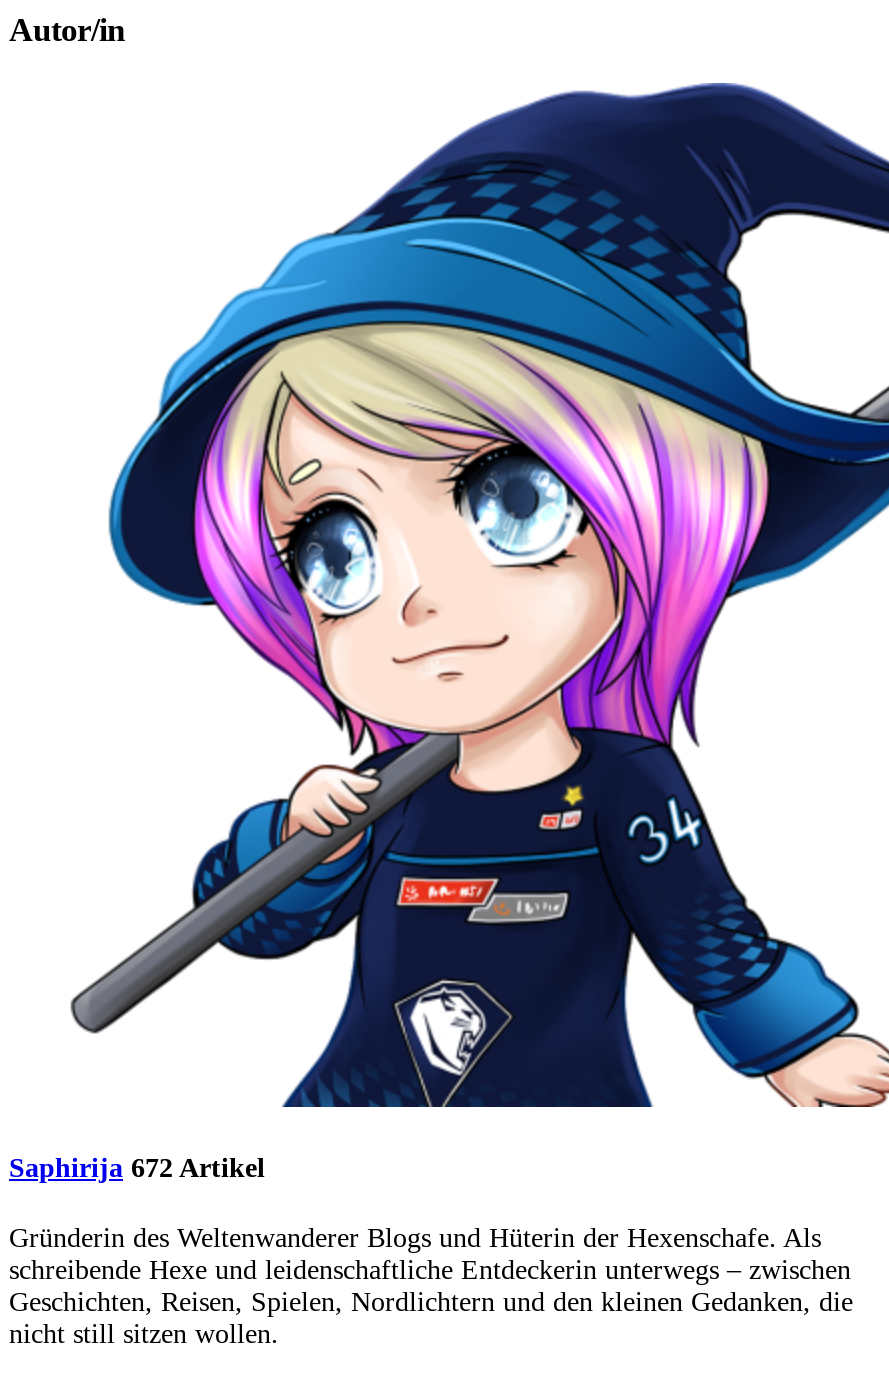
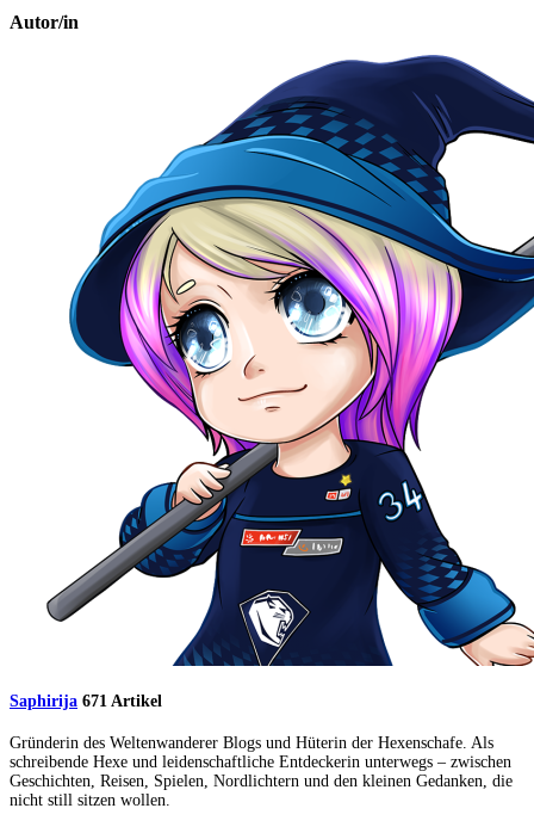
- Saphirija 672 Artikel
+ Saphirija 671 Artikel
